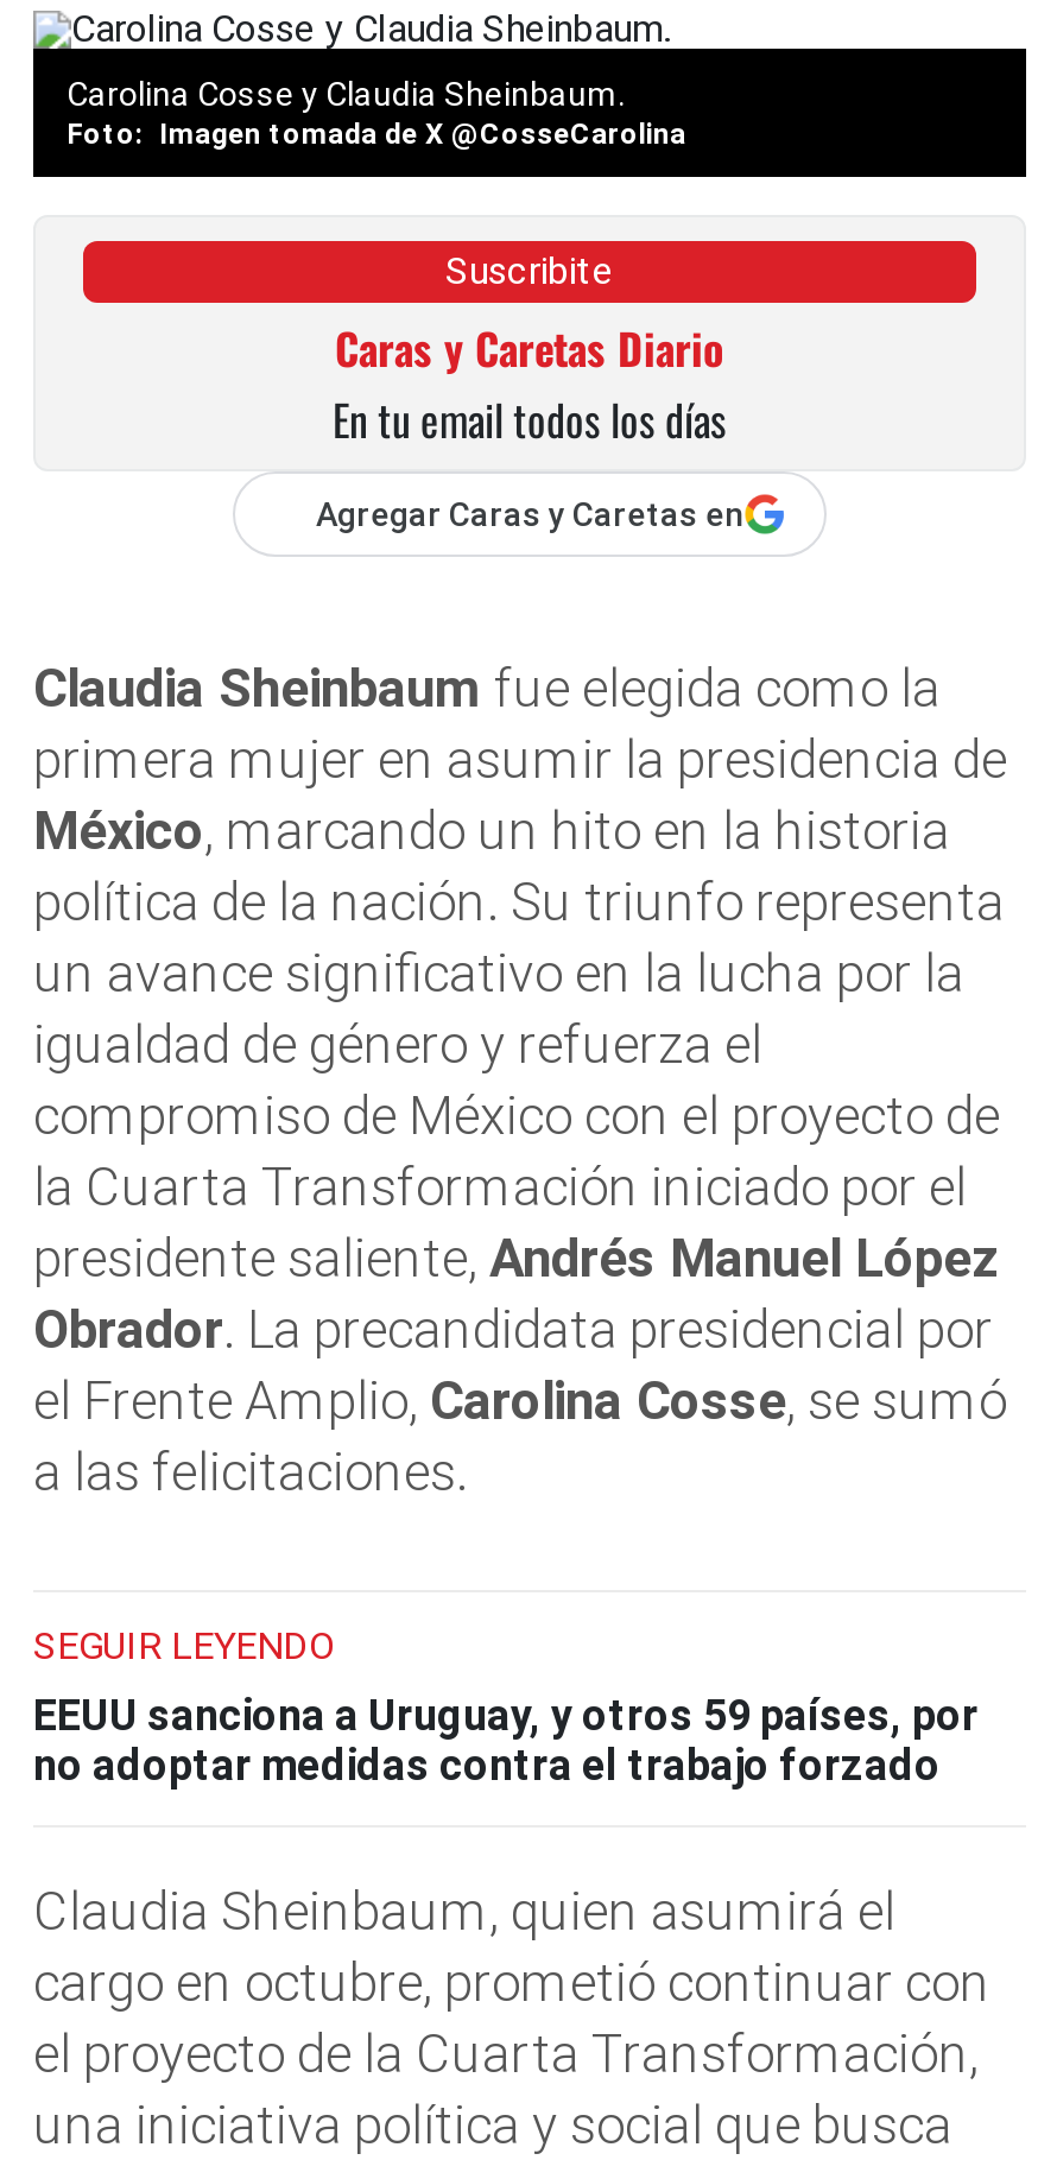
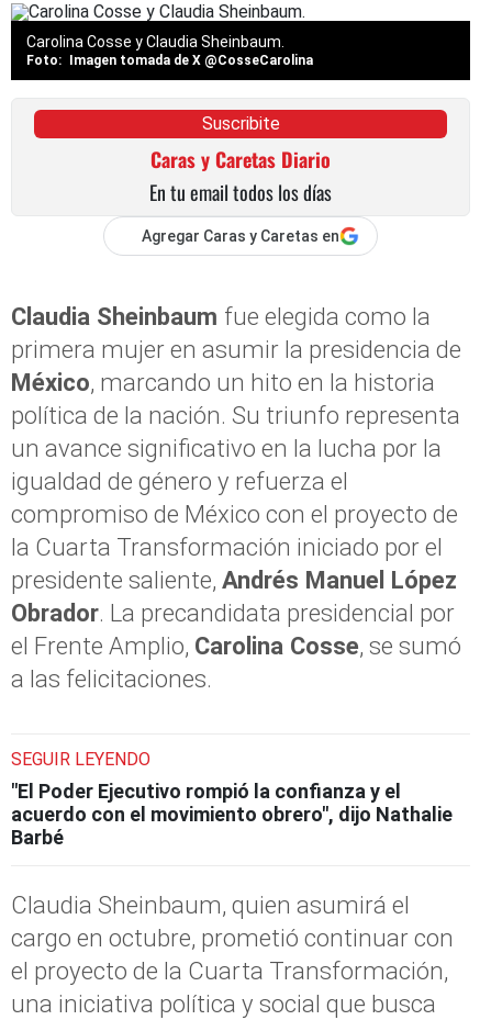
- EEUU sanciona a Uruguay, y otros 59 países, por
- no adoptar medidas contra el trabajo forzado
+ "El Poder Ejecutivo rompió la confianza y el
+ acuerdo con el movimiento obrero", dijo Nathalie
+ Barbé
